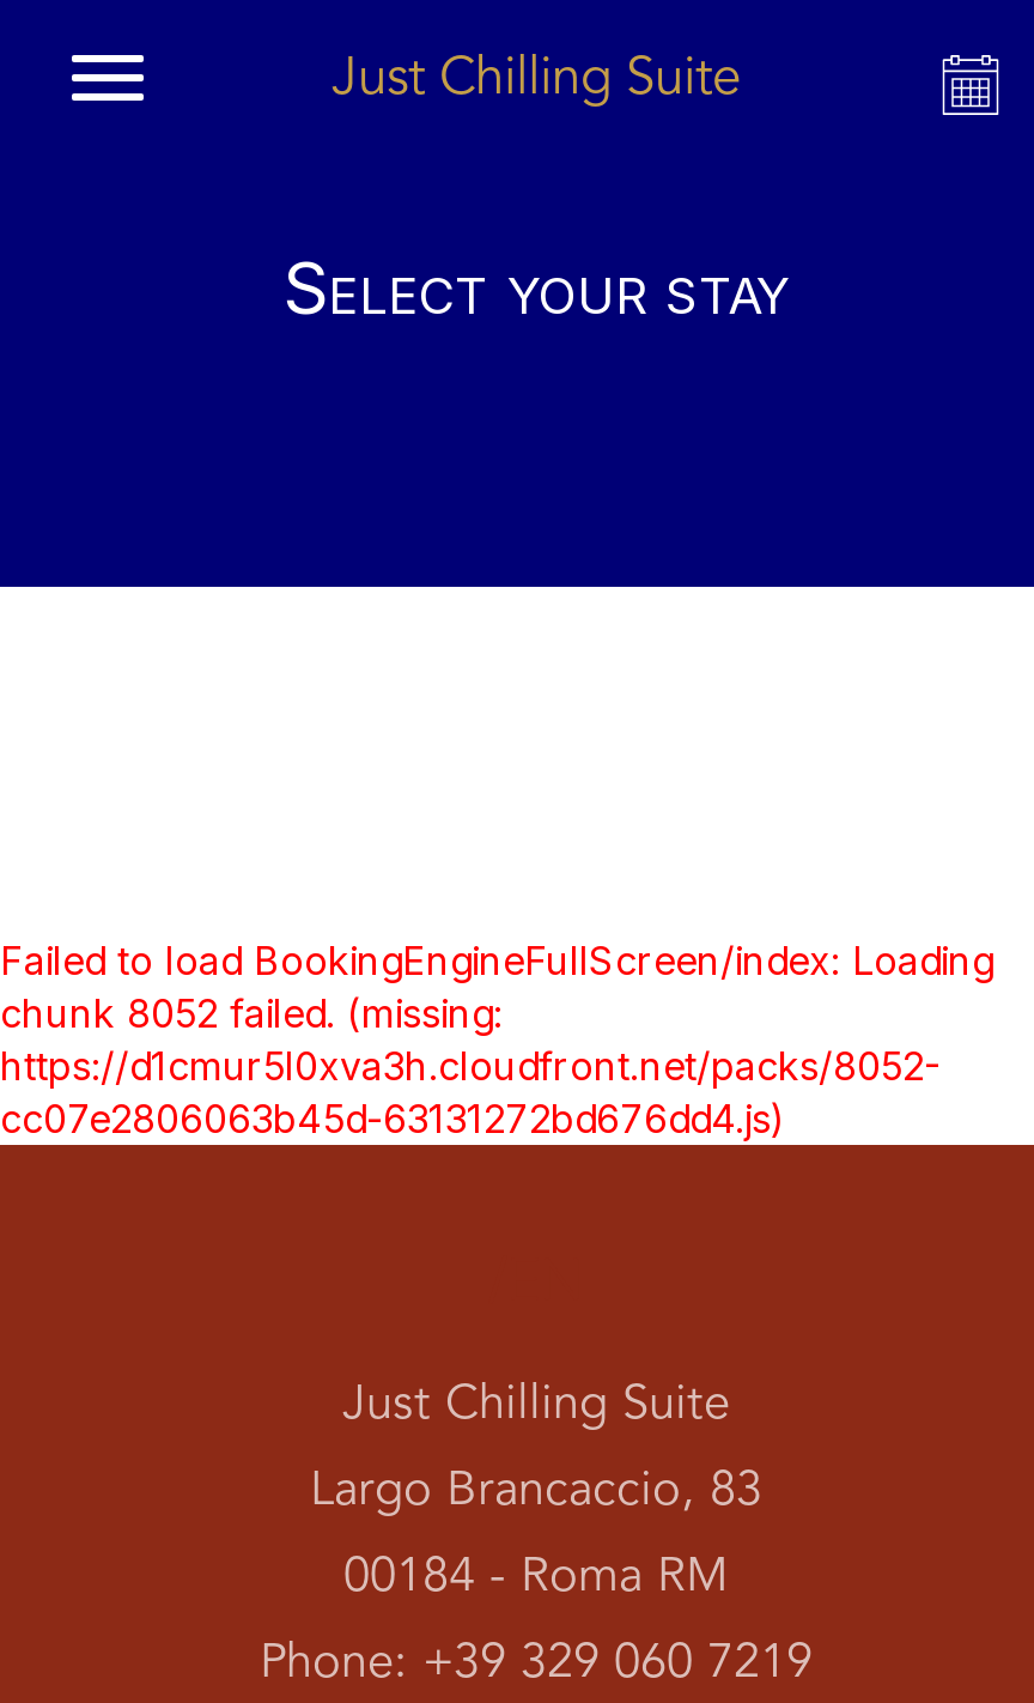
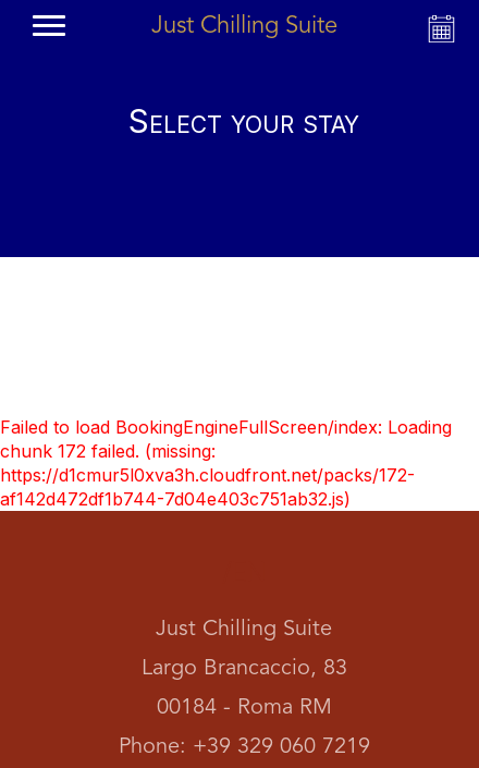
- chunk 8052 failed. (missing:
- https://d1cmur5l0xva3h.cloudfront.net/packs/8052-
- cc07e2806063b45d-63131272bd676dd4.js)
+ chunk 172 failed. (missing:
+ https://d1cmur5l0xva3h.cloudfront.net/packs/172-
+ af142d472df1b744-7d04e403c751ab32.js)
